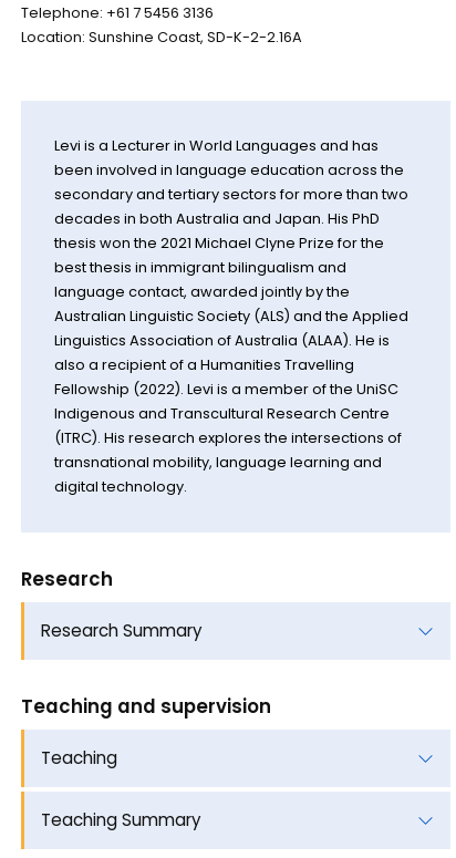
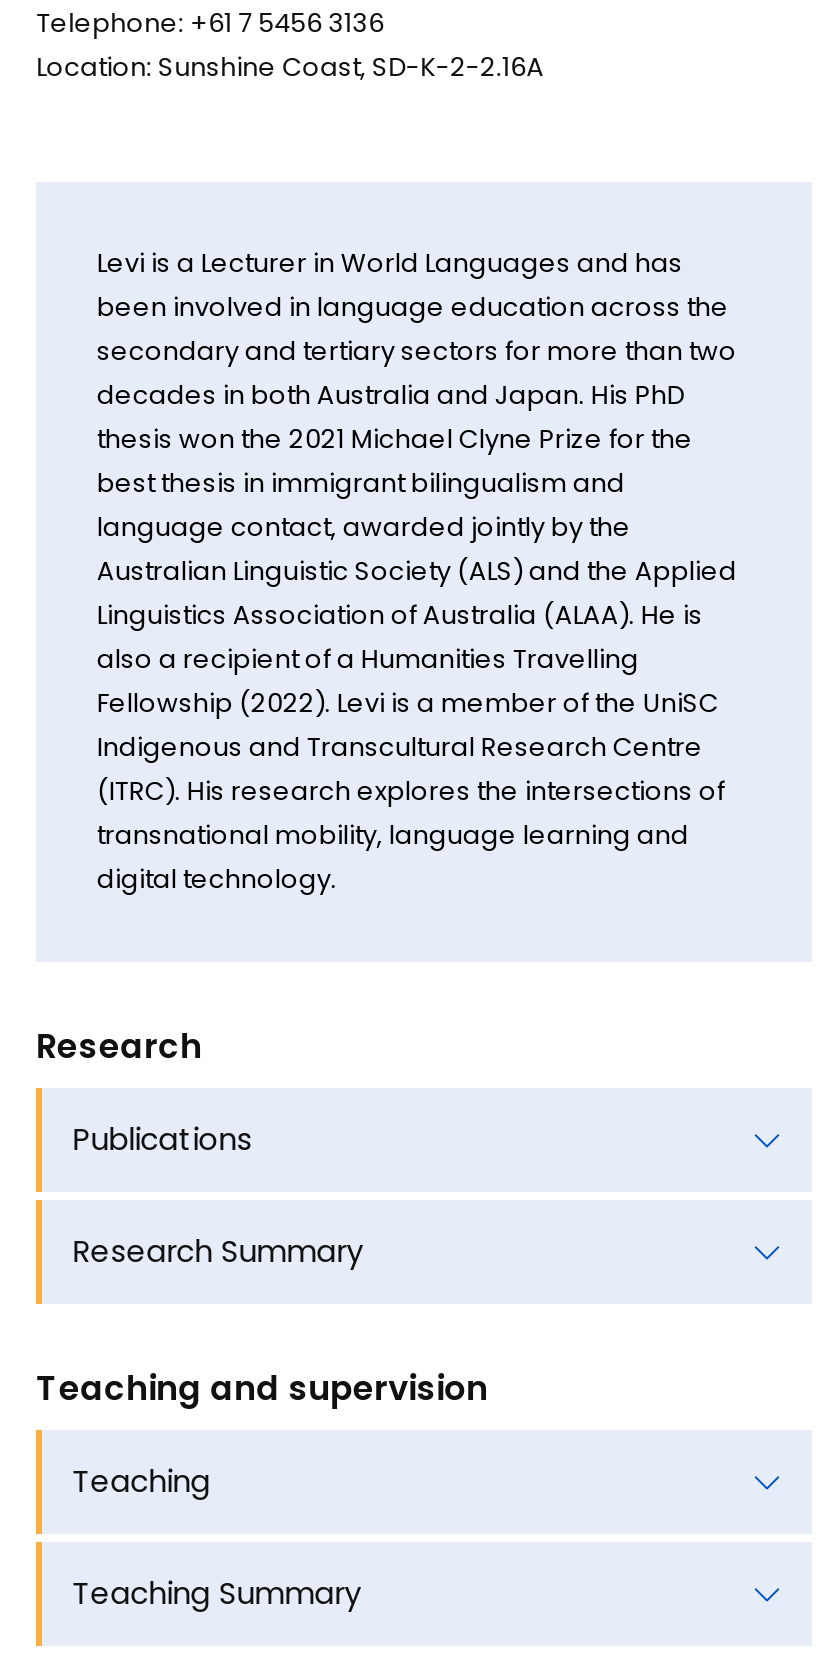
+ Publications
